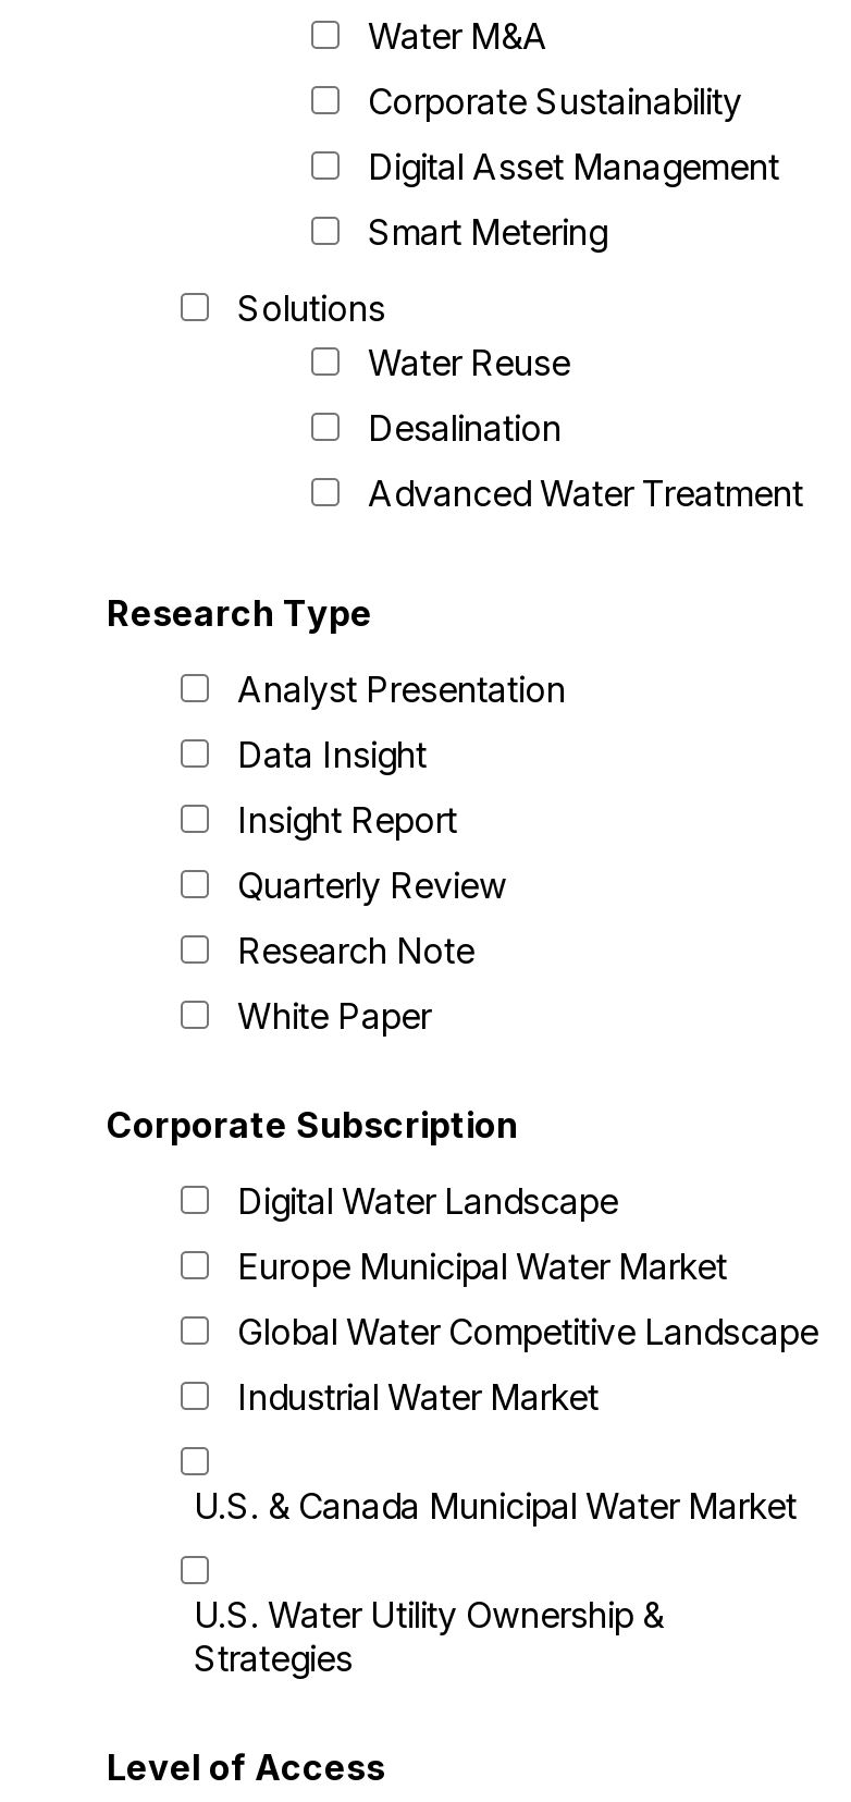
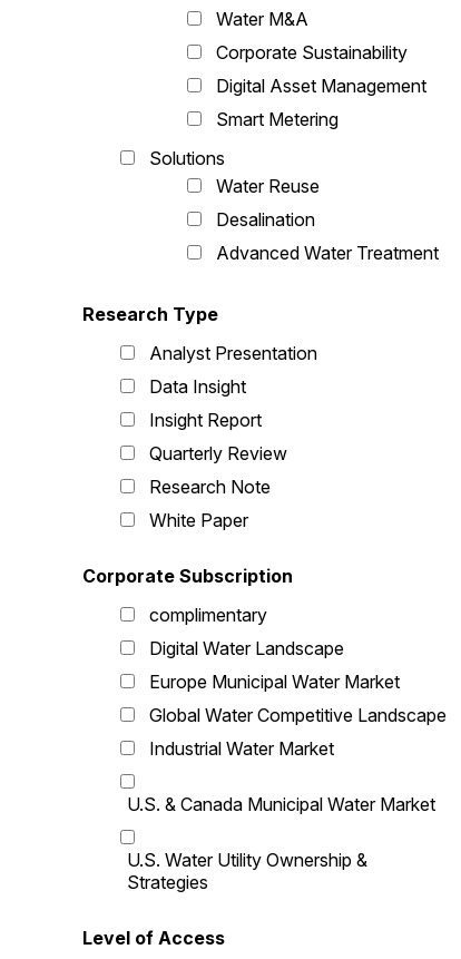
+ complimentary
